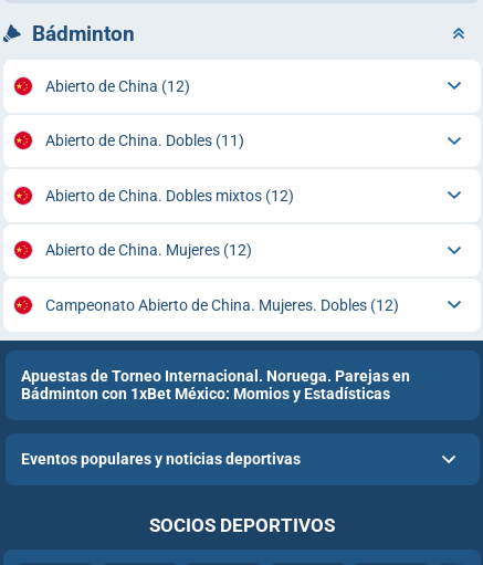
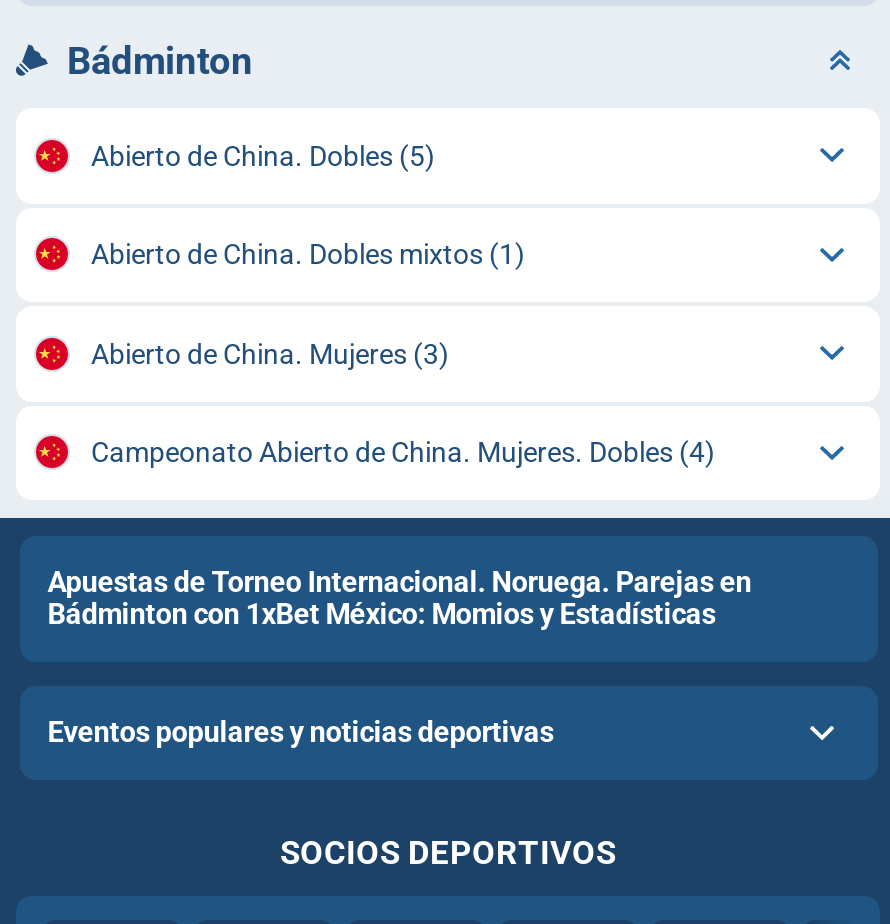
- Abierto de China (12)
- Abierto de China. Dobles (11)
- Abierto de China. Dobles mixtos (12)
- Abierto de China. Mujeres (12)
- Campeonato Abierto de China. Mujeres. Dobles (12)
+ Abierto de China. Dobles (5)
+ Abierto de China. Dobles mixtos (1)
+ Abierto de China. Mujeres (3)
+ Campeonato Abierto de China. Mujeres. Dobles (4)
